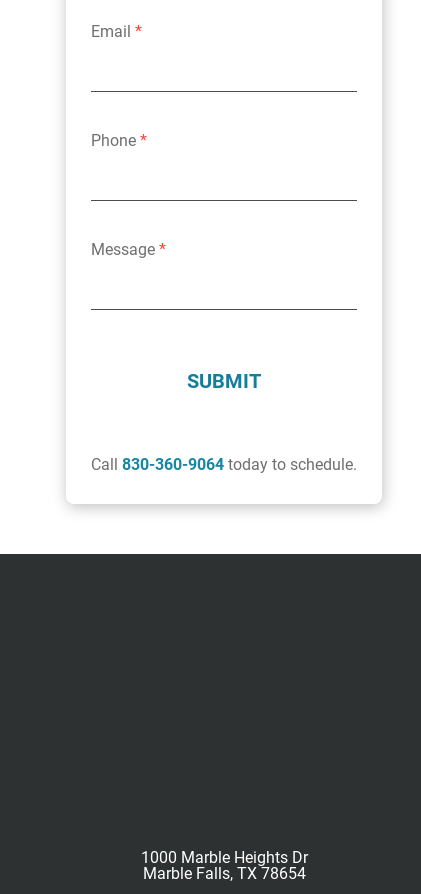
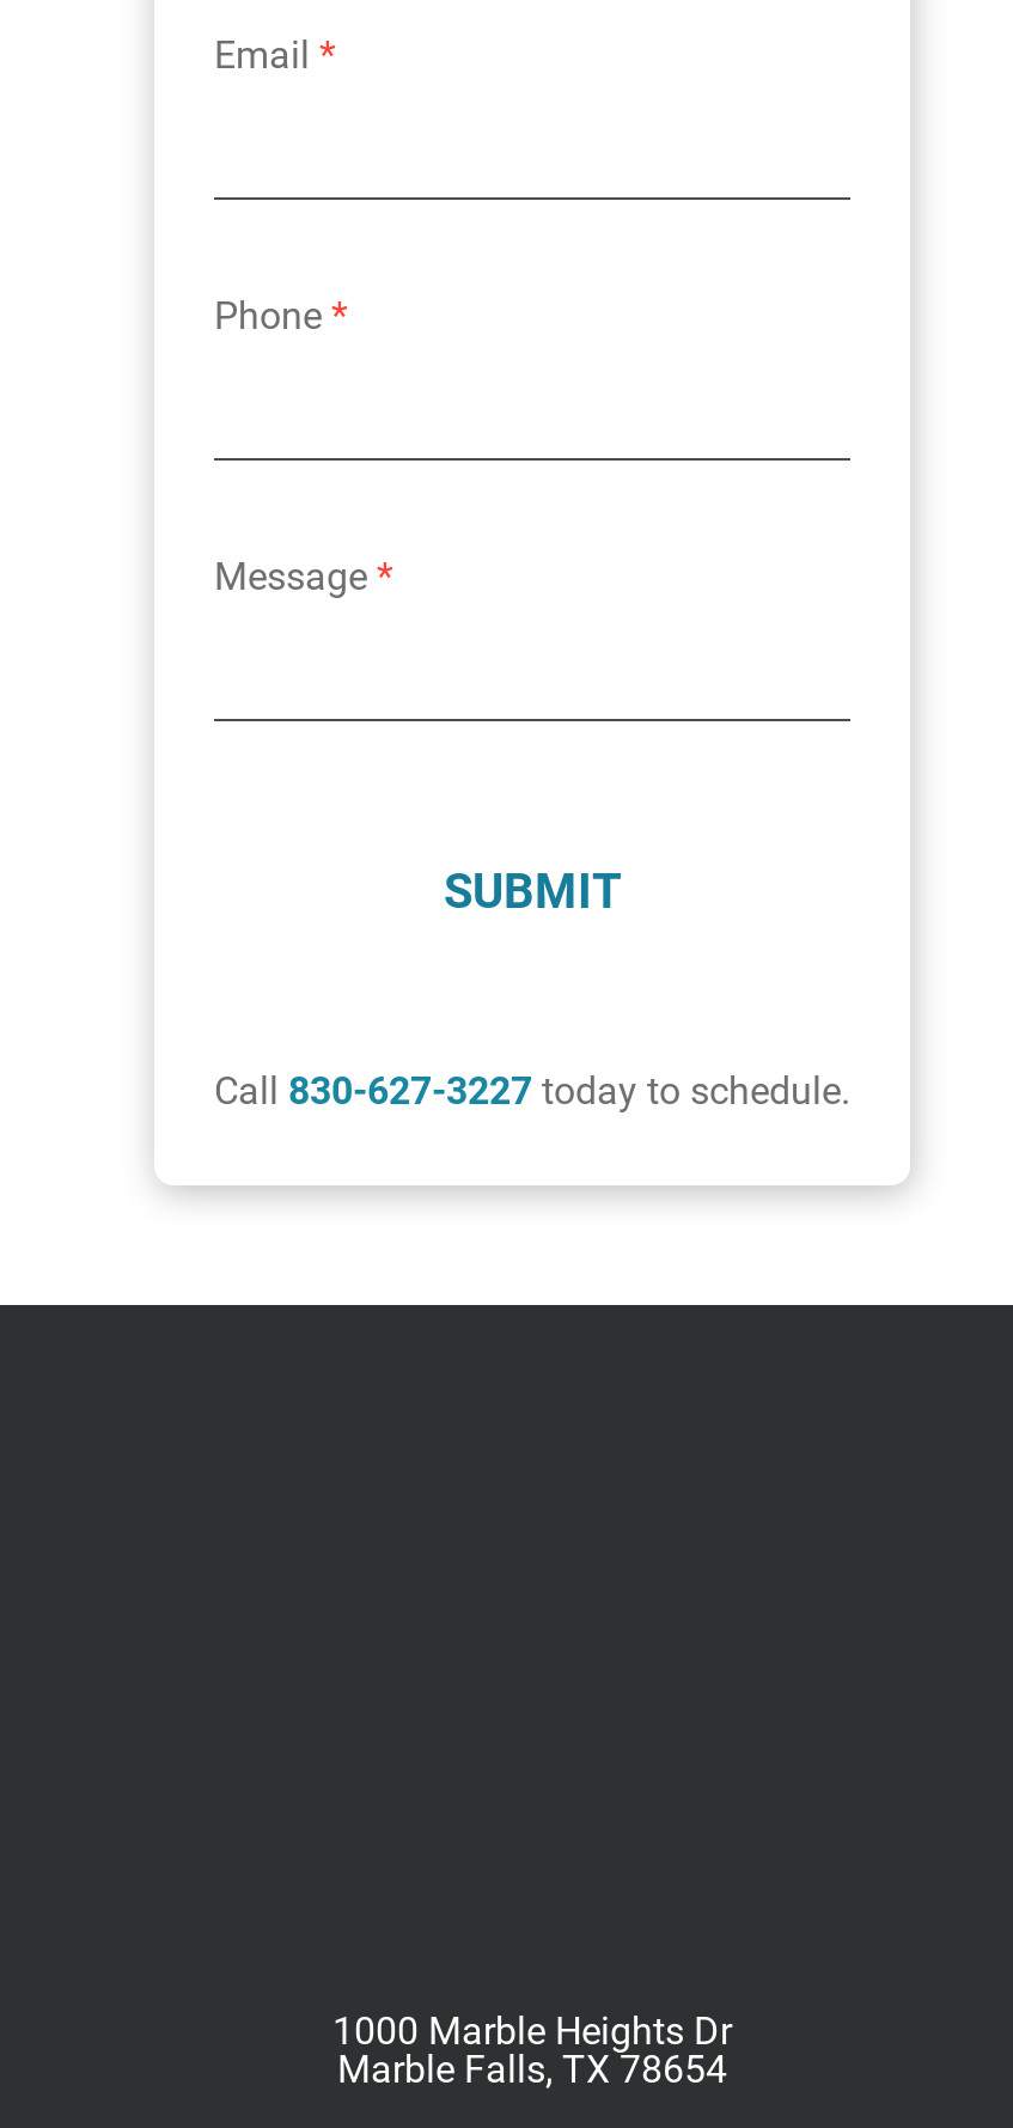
- Call 830-360-9064 today to schedule.
+ Call 830-627-3227 today to schedule.
